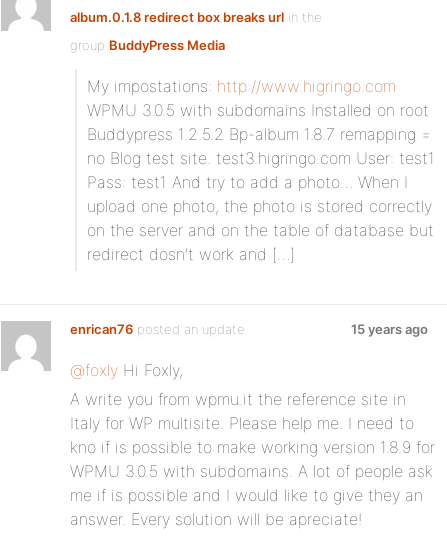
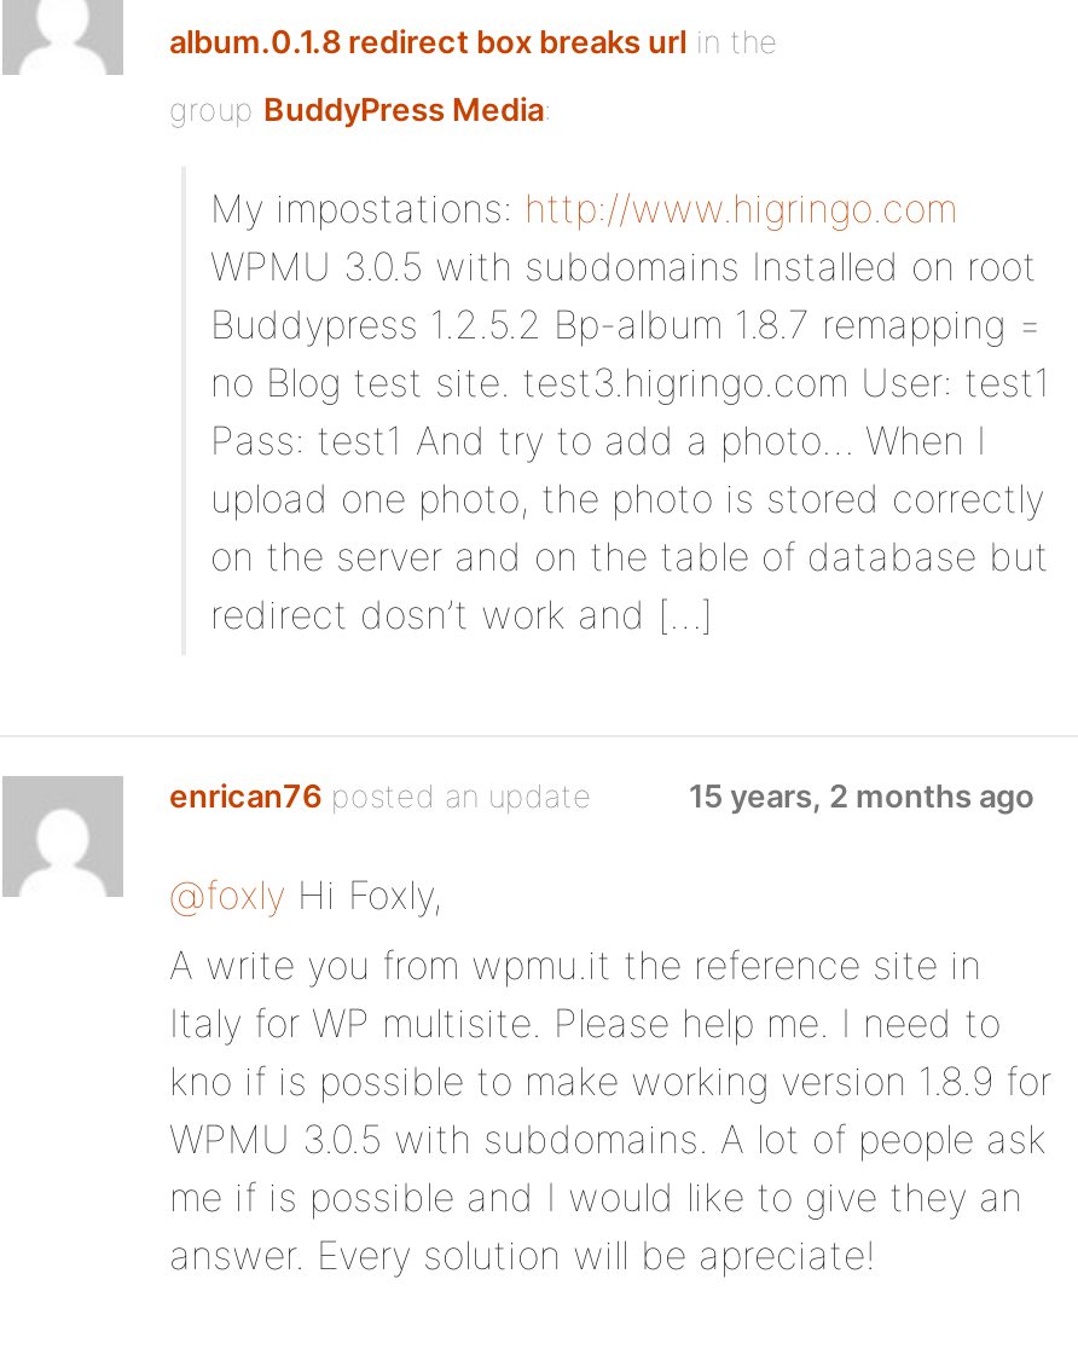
- 15 years ago
+ 15 years, 2 months ago
